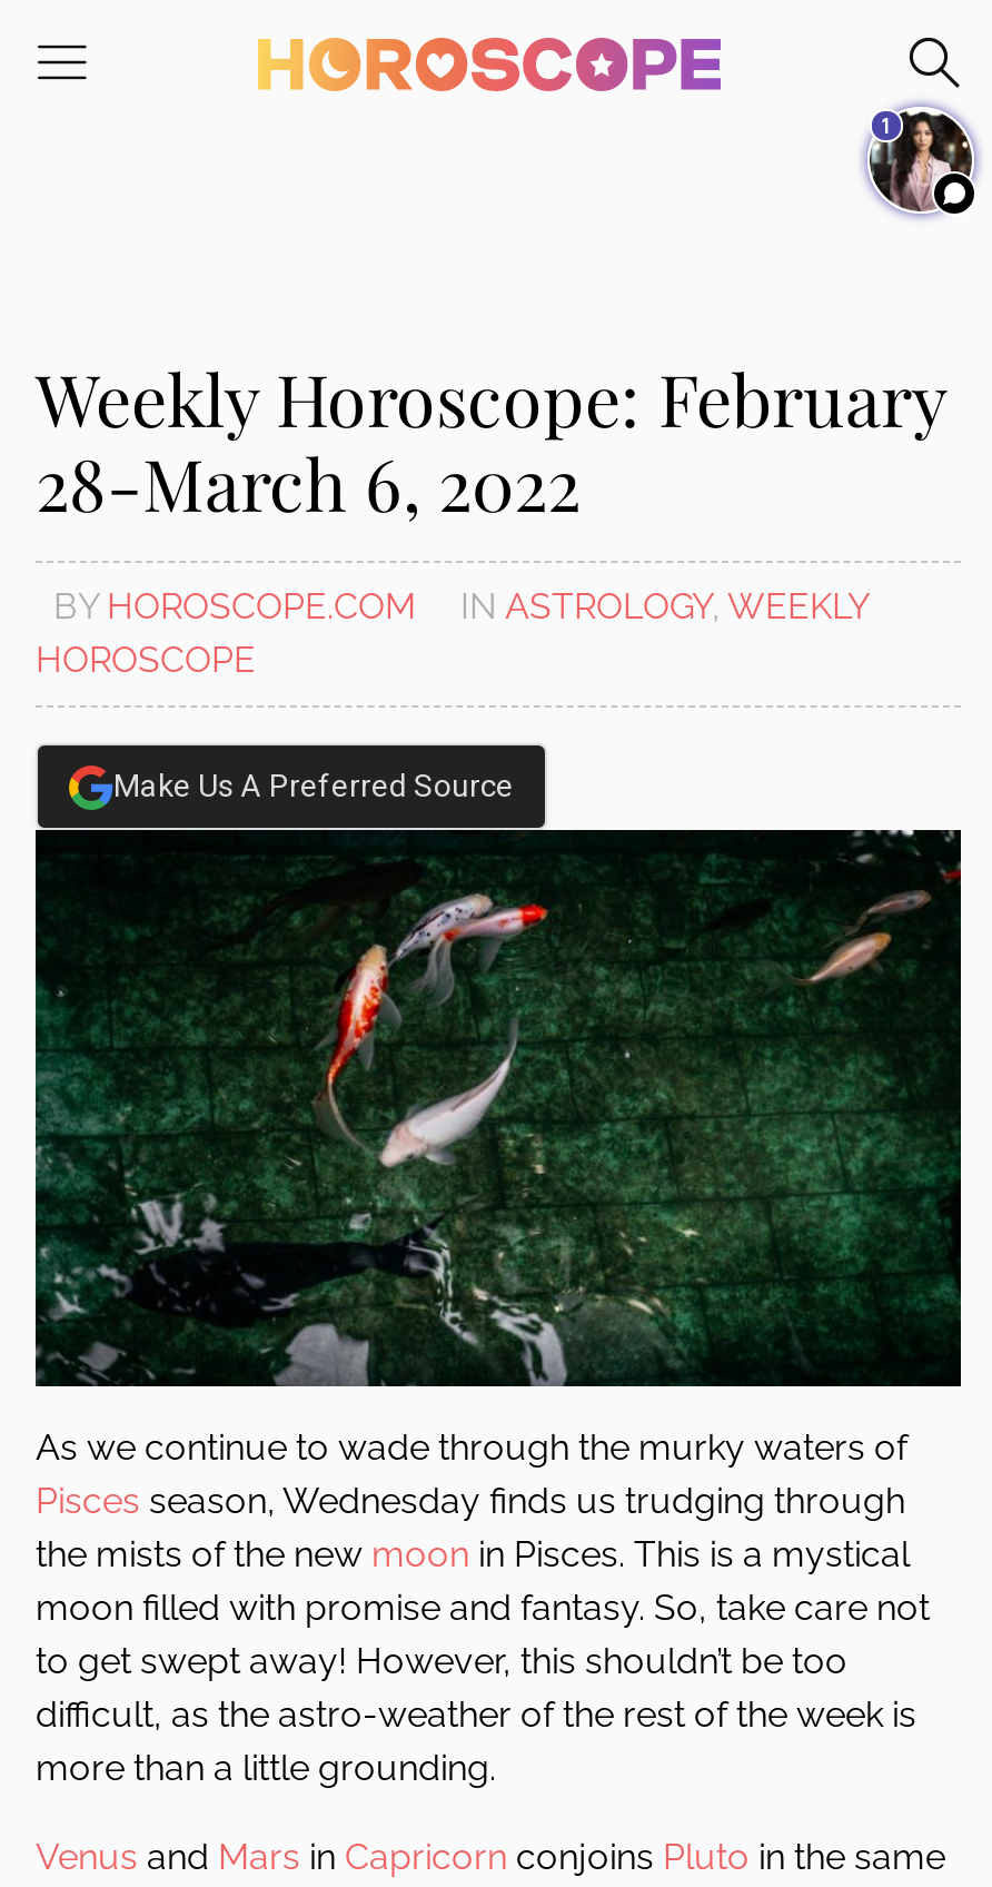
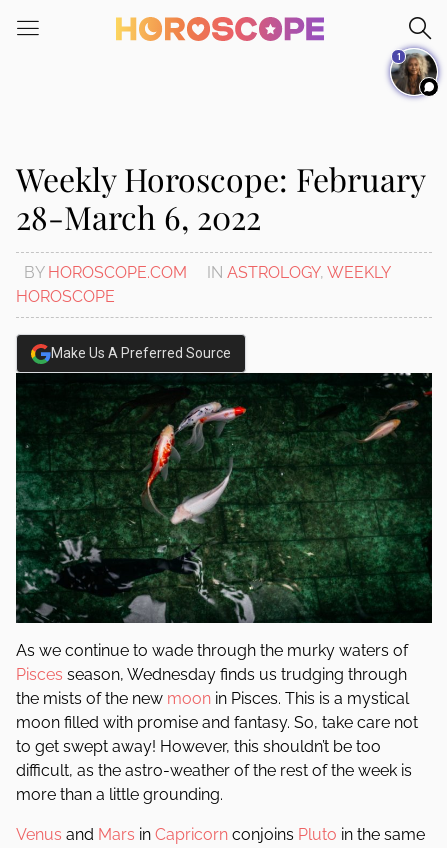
- [image]
+ [image]
